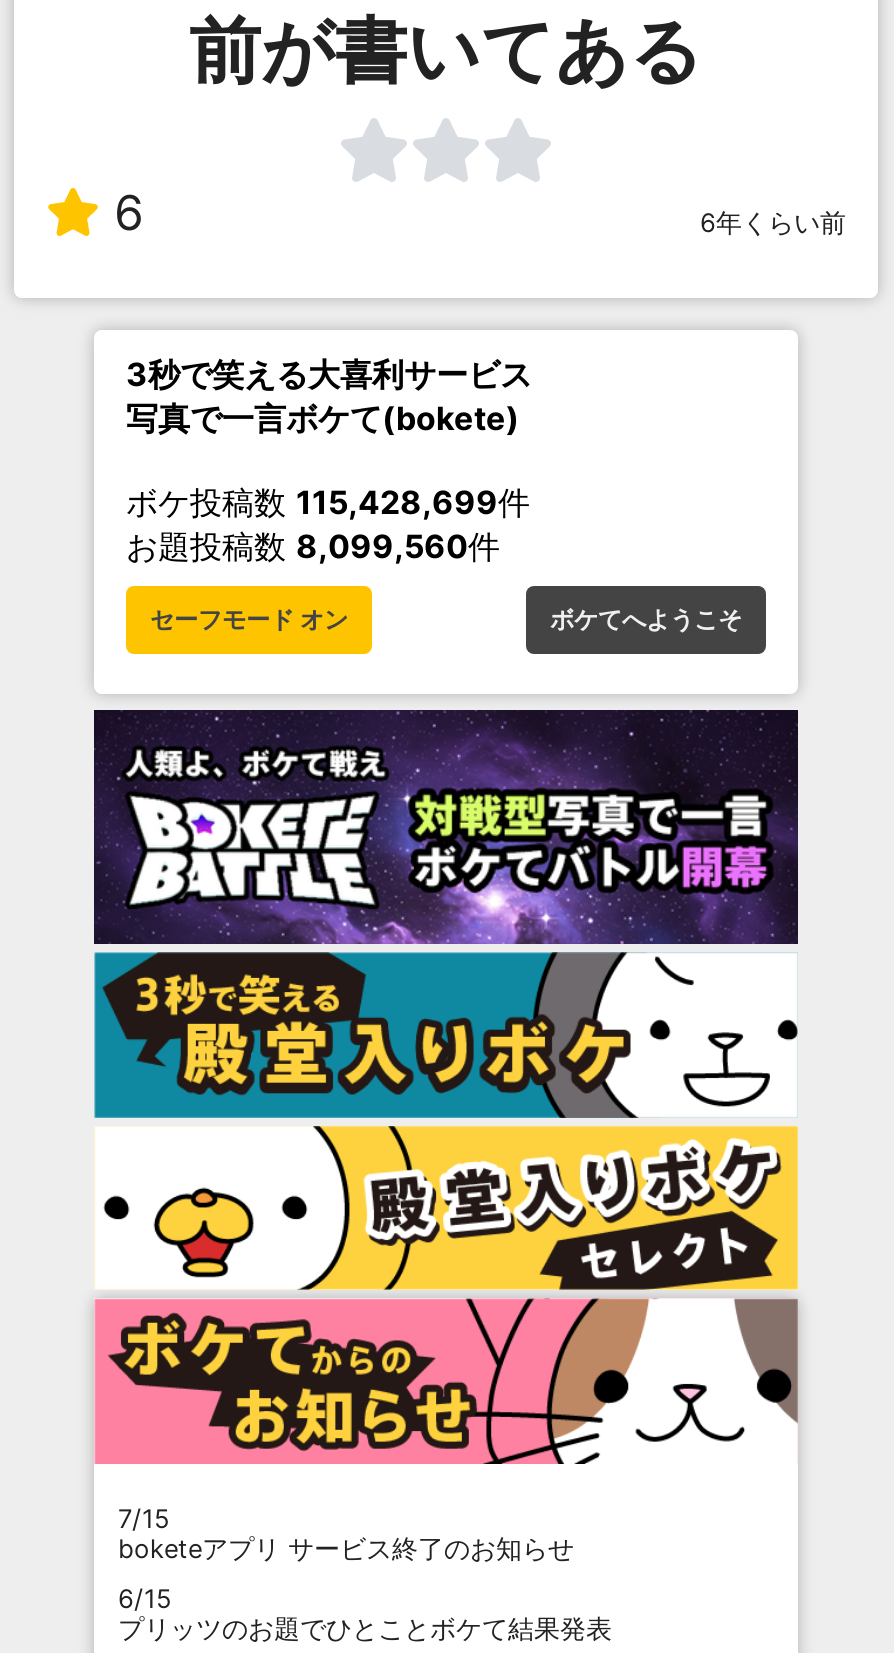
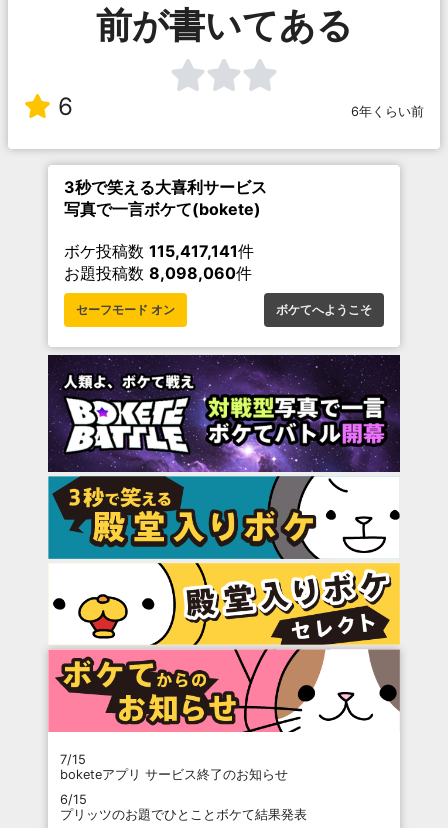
- ボケ投稿数115,428,699件
+ ボケ投稿数115,417,141件

- お題投稿数8,099,560件
+ お題投稿数8,098,060件
